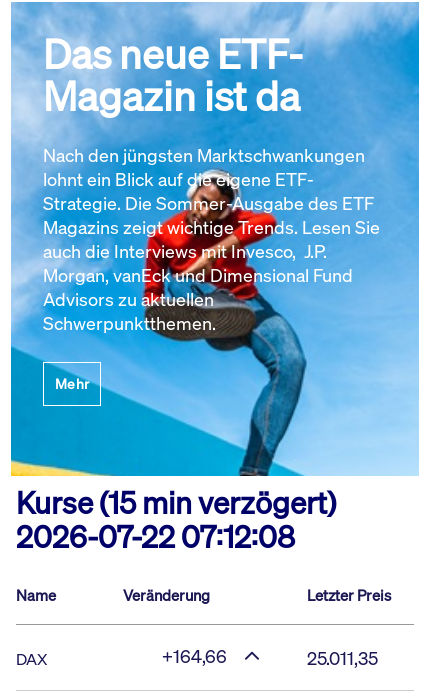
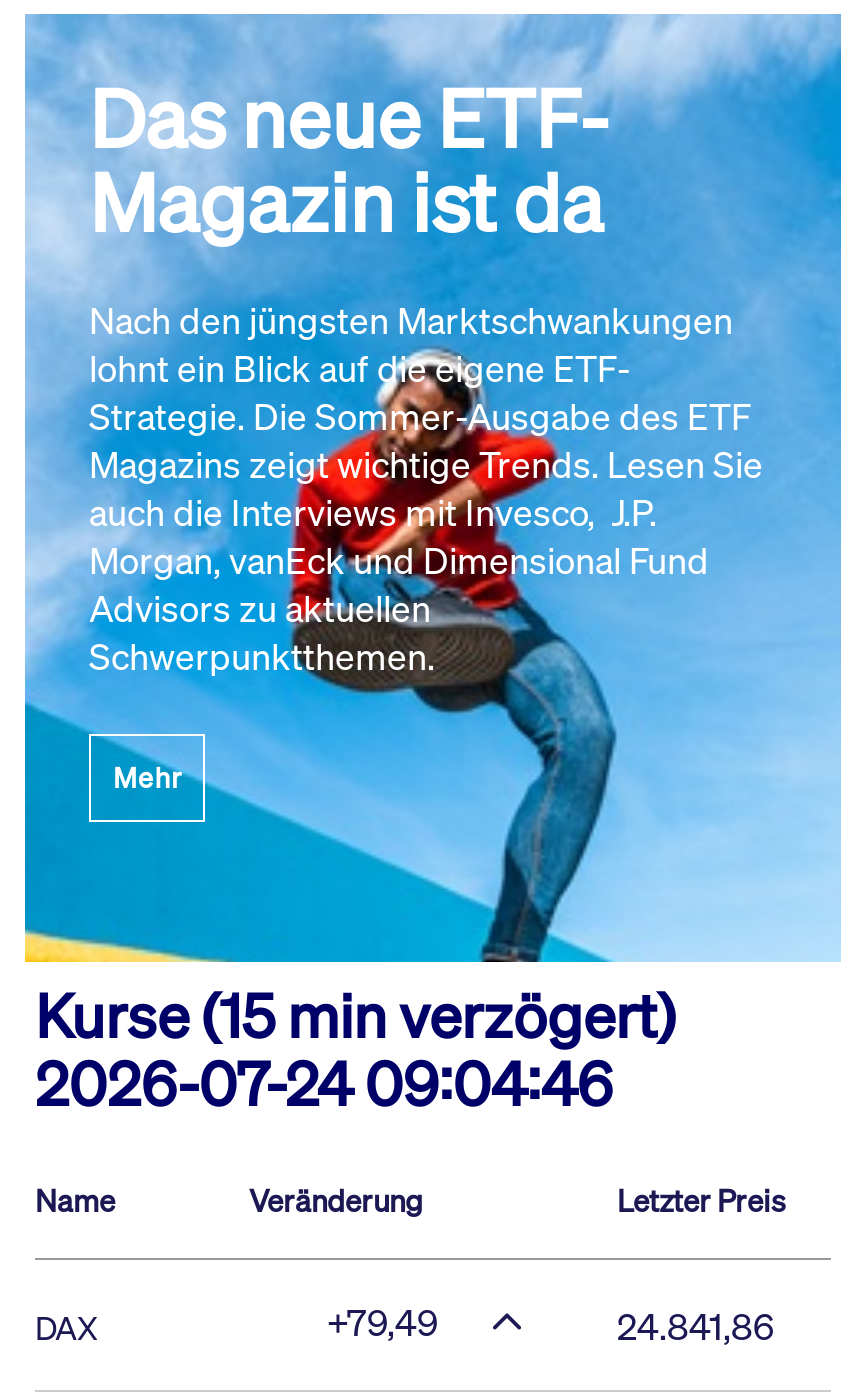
- 2026-07-22 07:12:08
+ 2026-07-24 09:04:46

- +164,66
+ +79,49

- 25.011,35
+ 24.841,86
